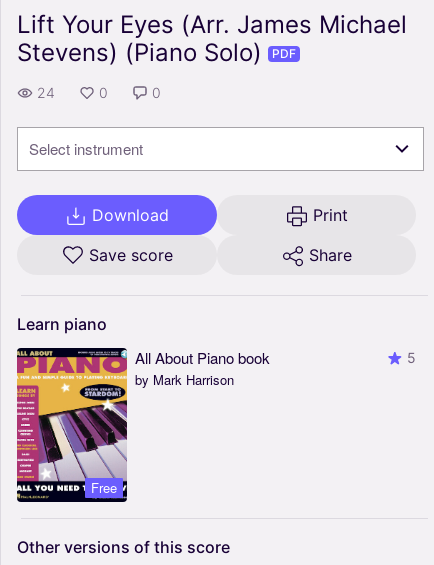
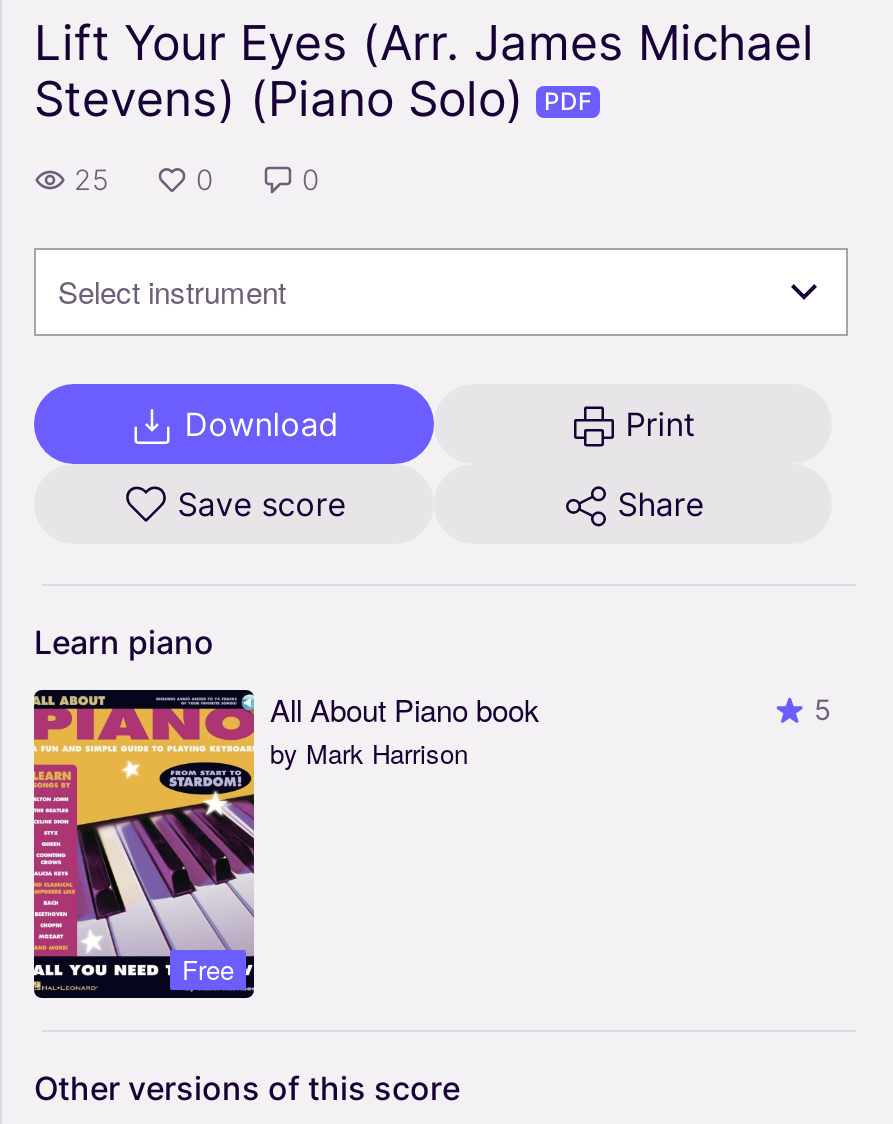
- 24
+ 25
